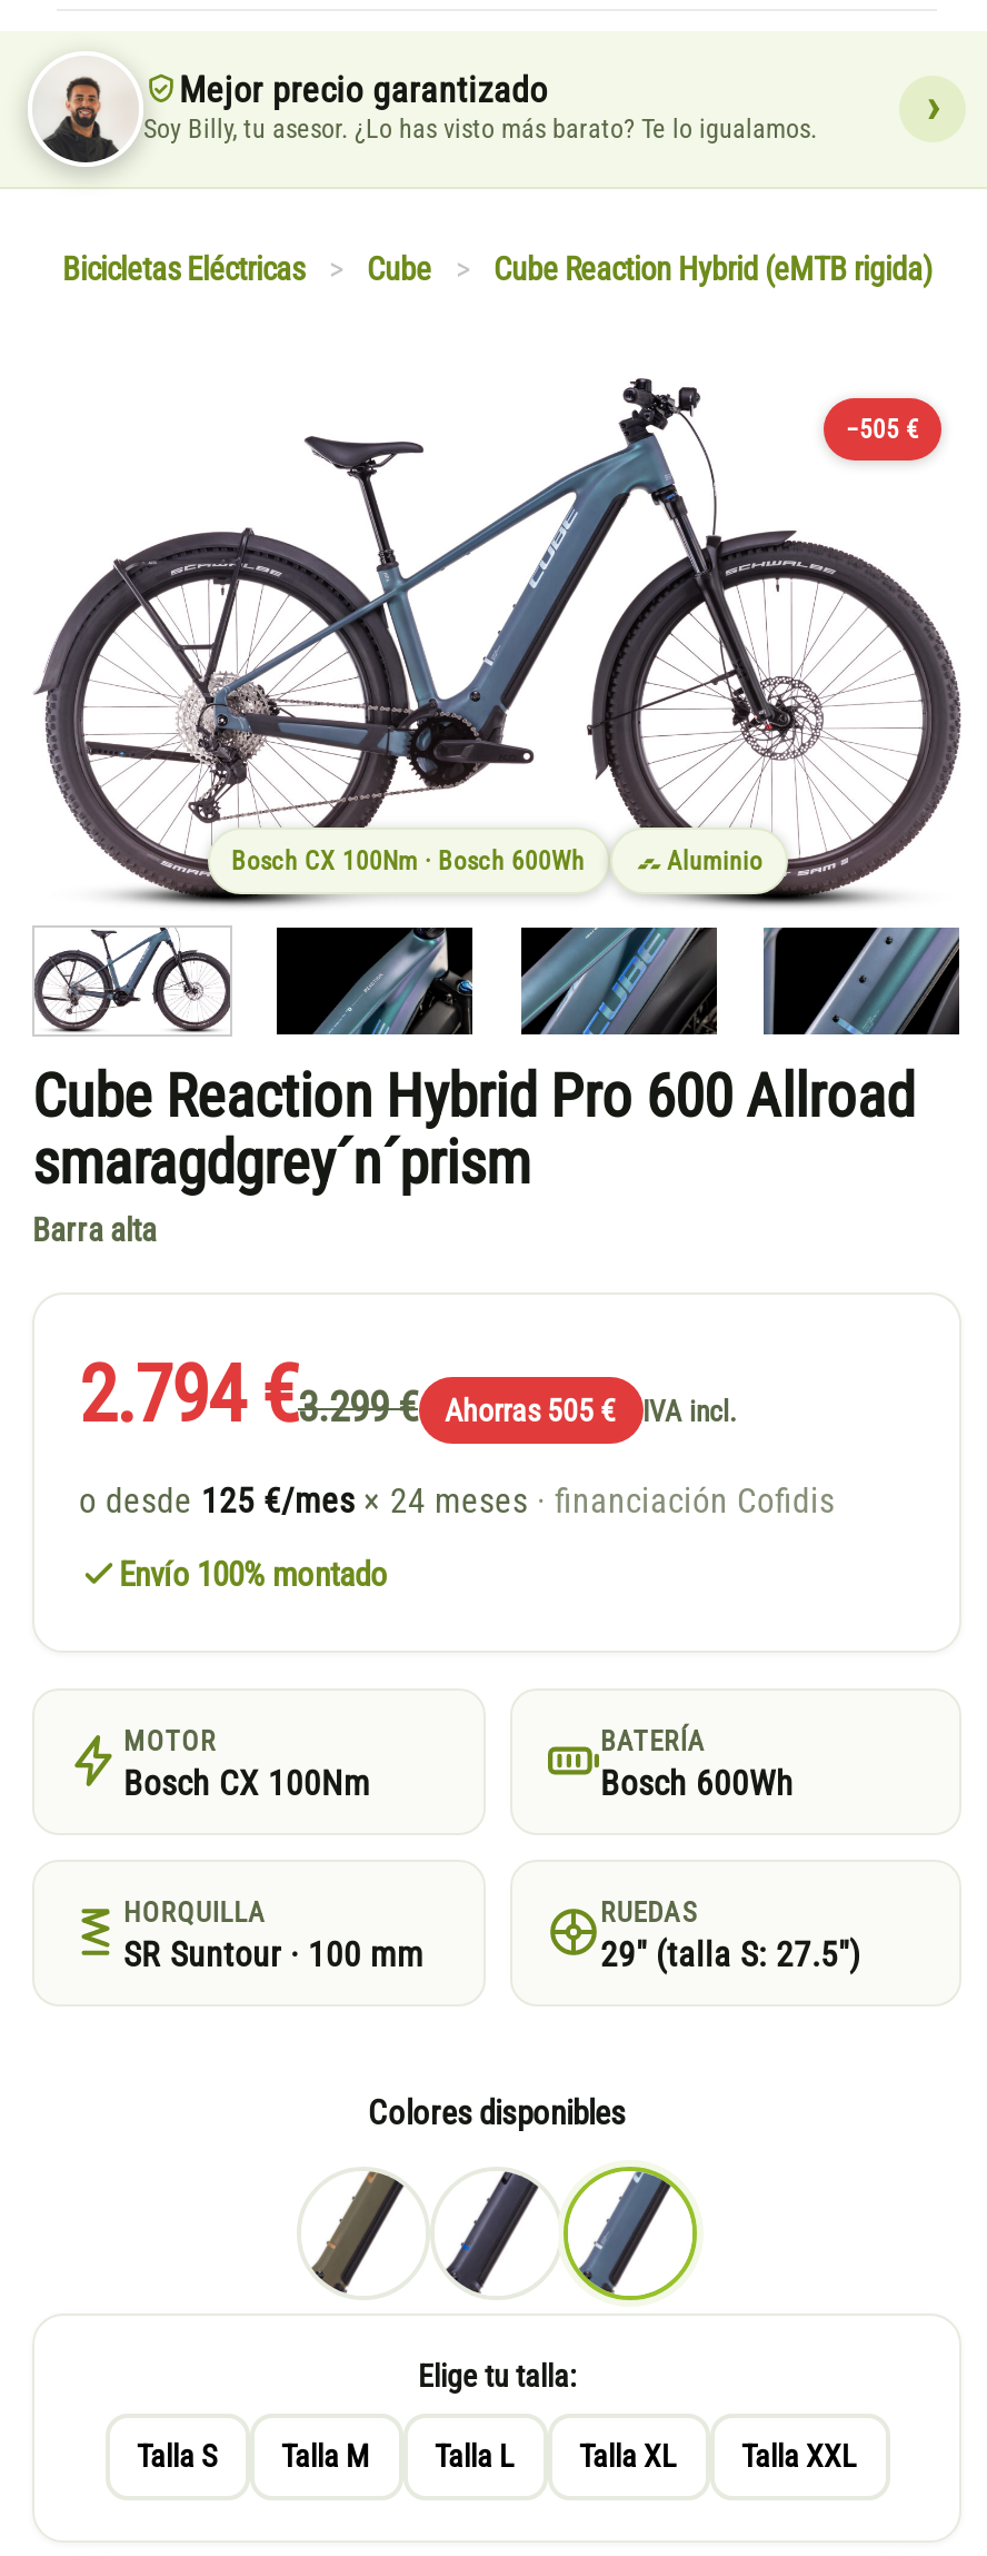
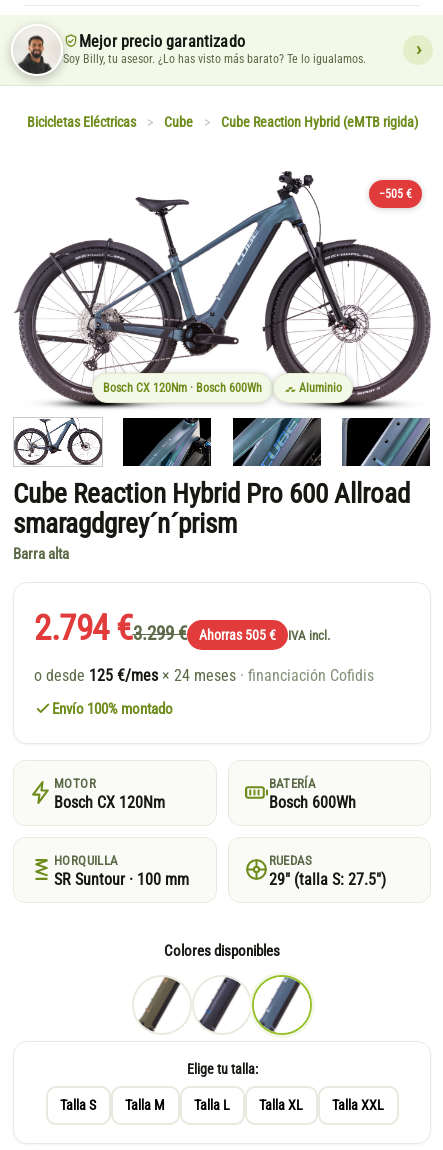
- Bosch CX 100Nm · Bosch 600Wh
+ Bosch CX 120Nm · Bosch 600Wh

- Bosch CX 100Nm
+ Bosch CX 120Nm
